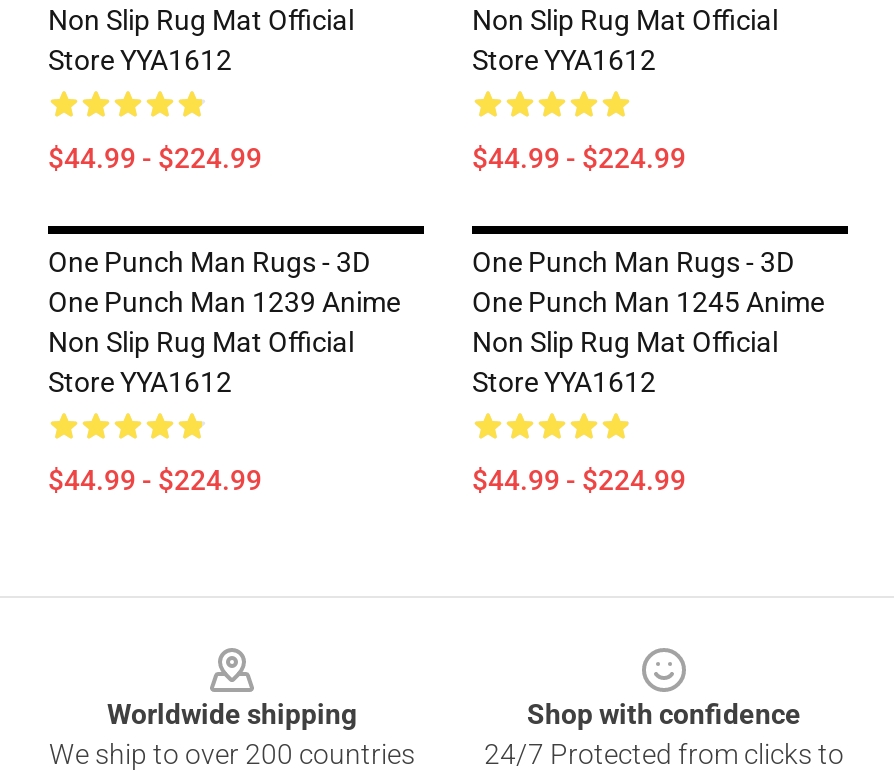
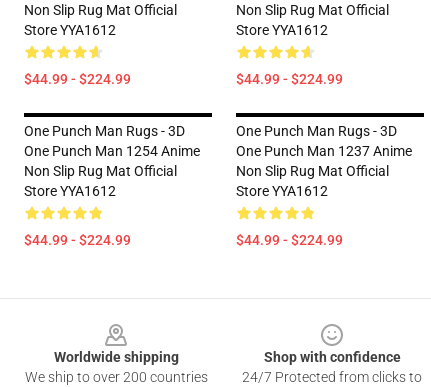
- One Punch Man 1239 Anime
+ One Punch Man 1254 Anime

- One Punch Man 1245 Anime
+ One Punch Man 1237 Anime
